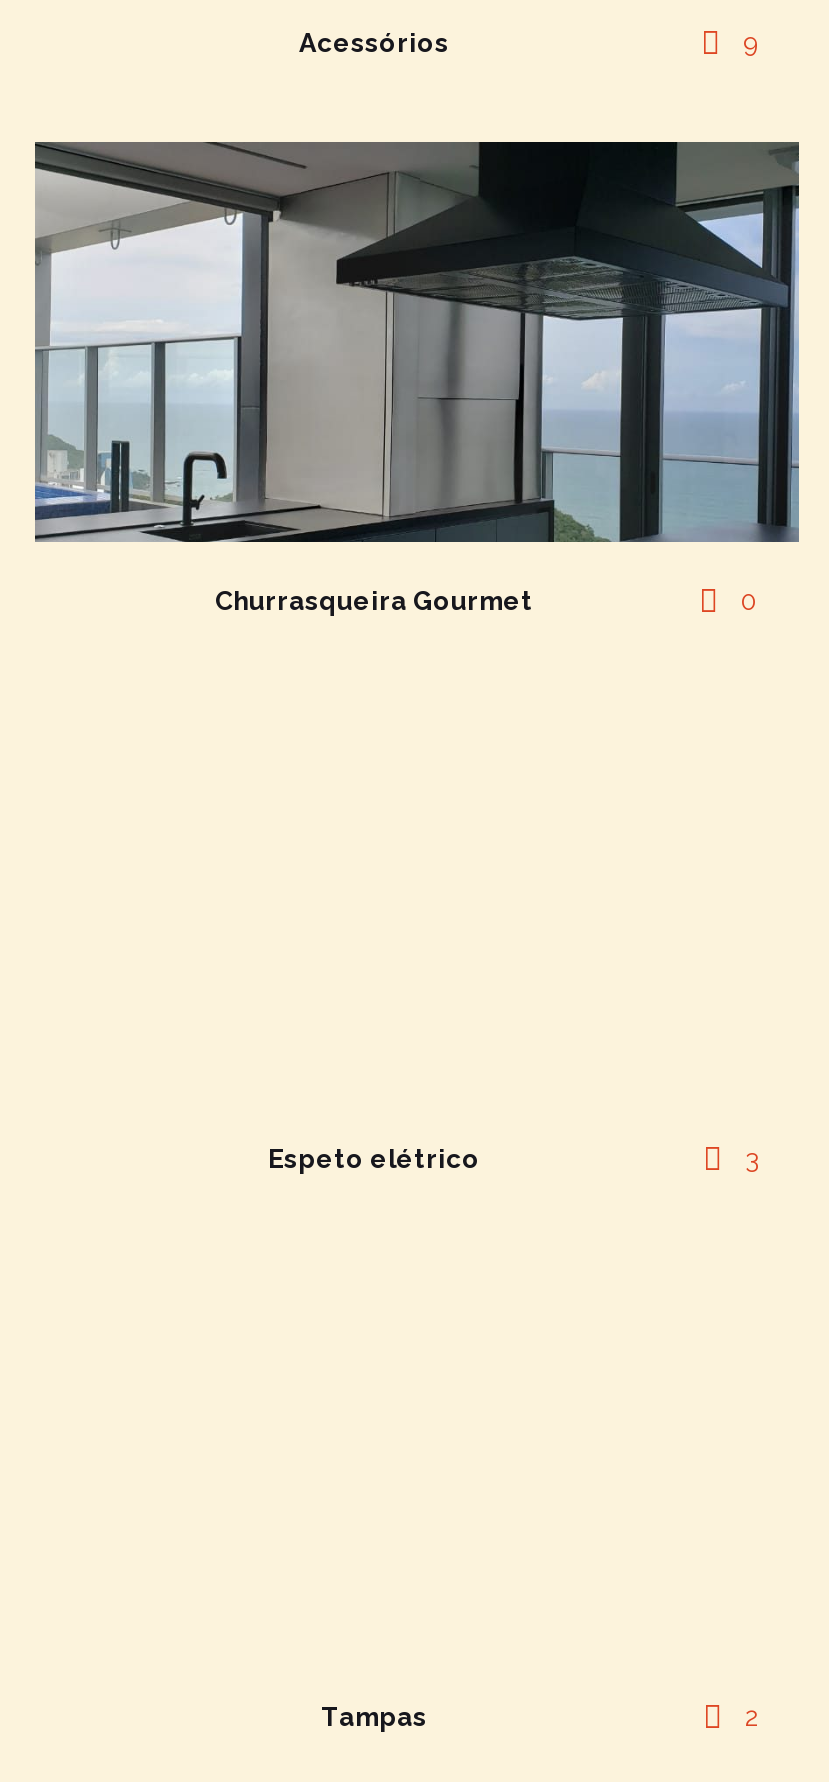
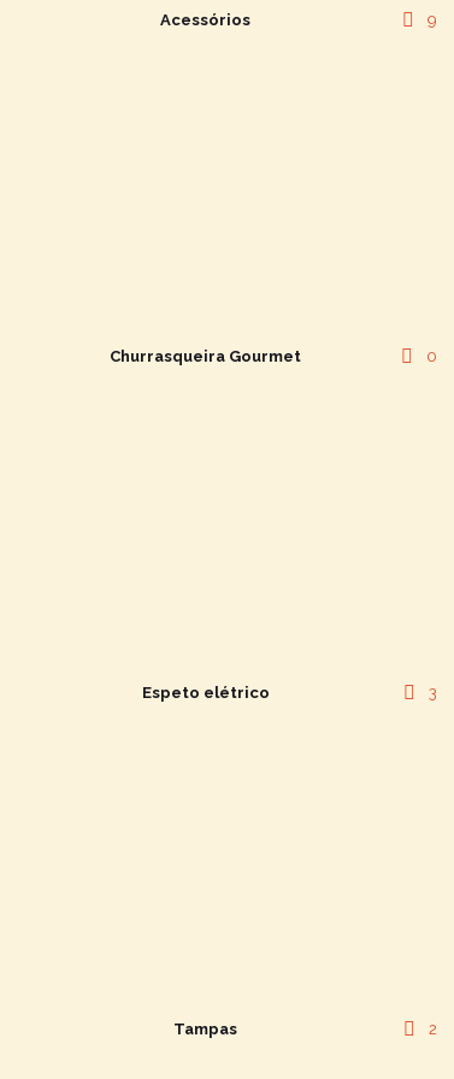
- [image]
